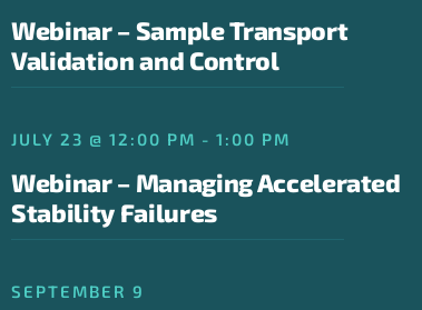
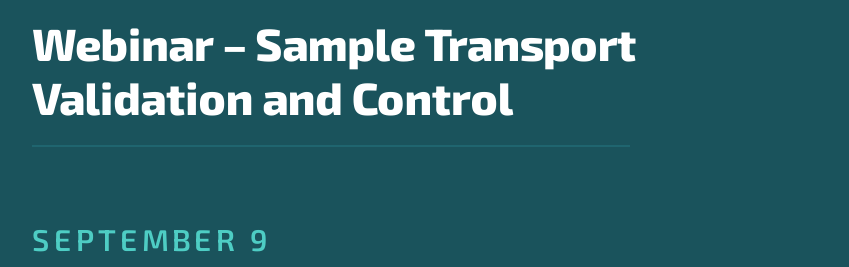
- JULY 23 @ 12:00 PM - 1:00 PM
- Webinar – Managing Accelerated
- Stability Failures
